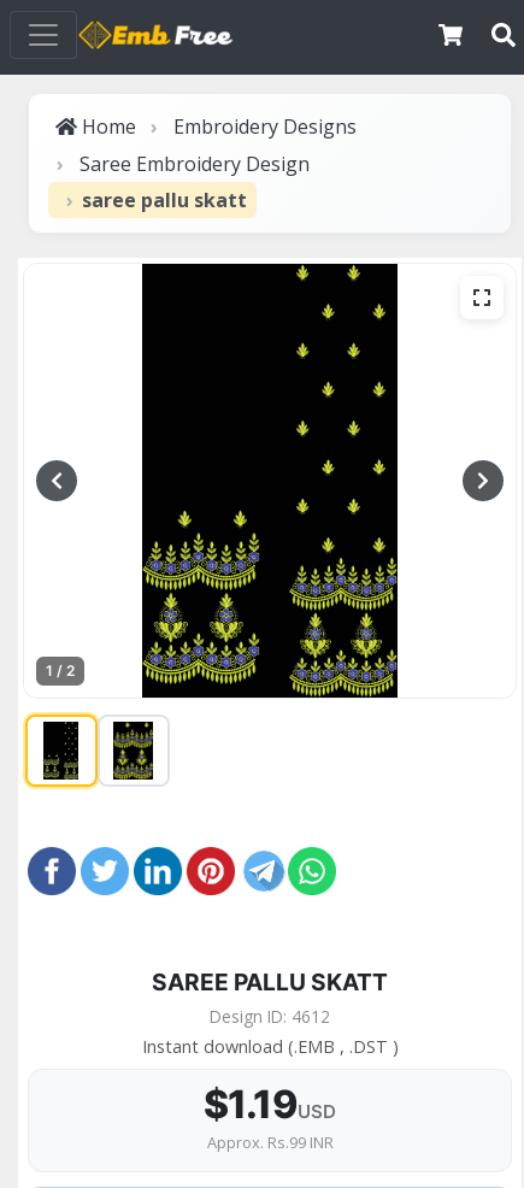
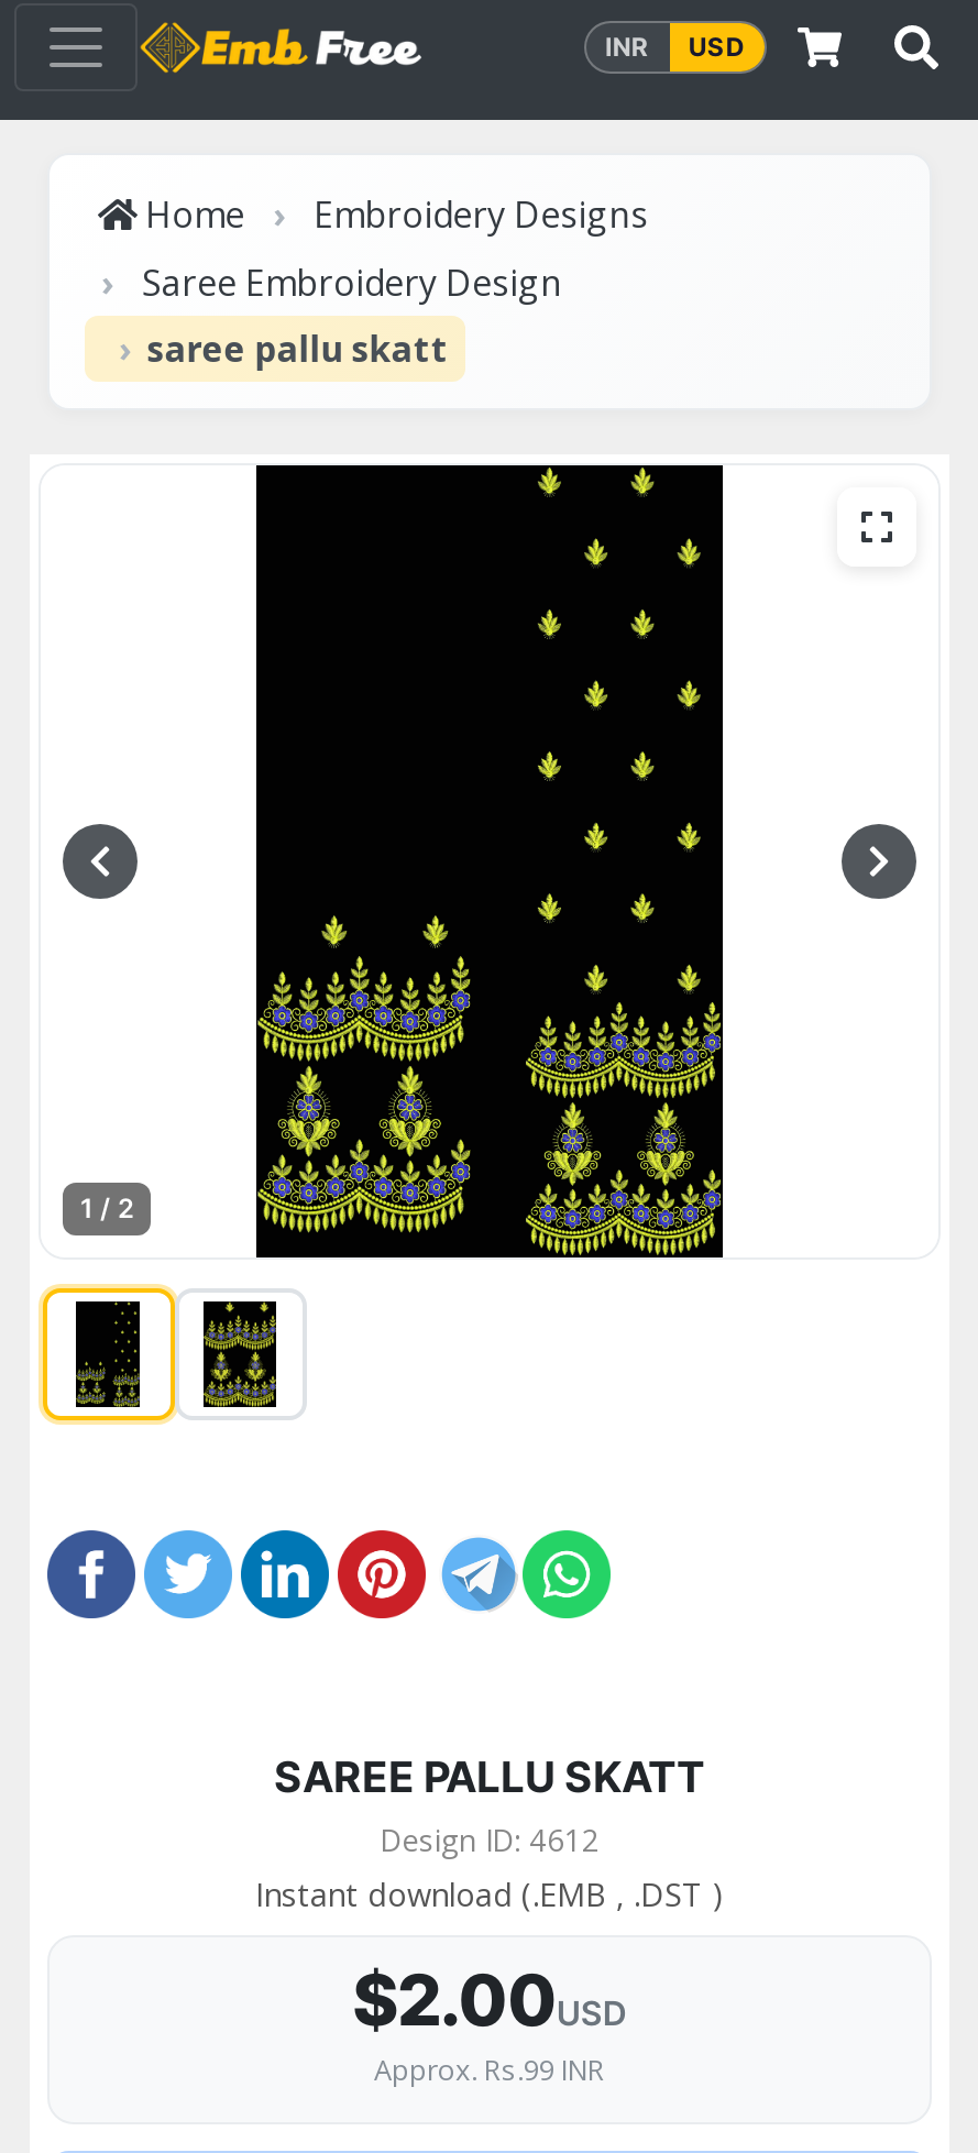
+ INR
+ USD

- $1.19USD
+ $2.00USD
